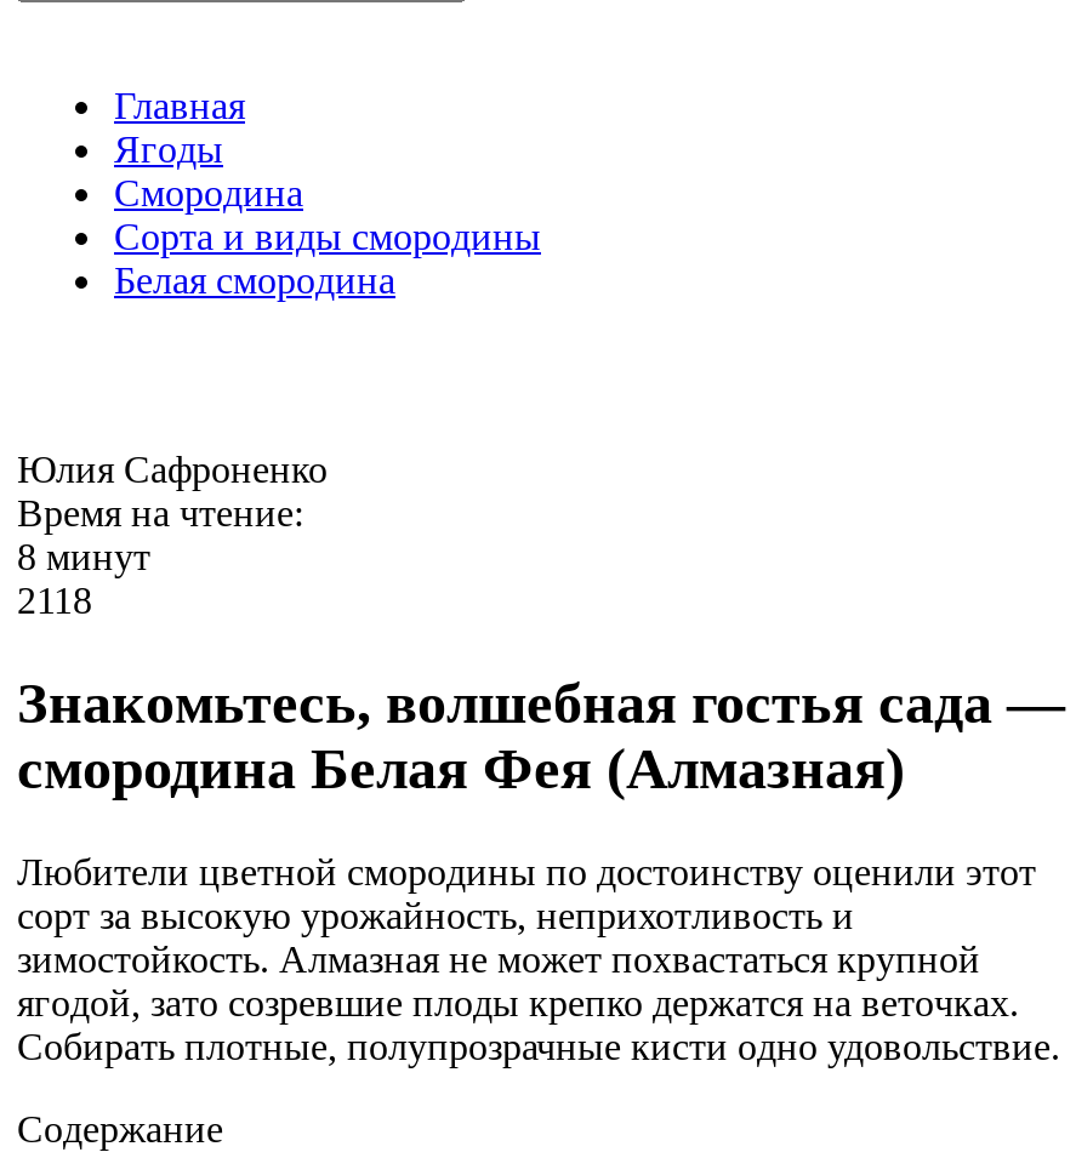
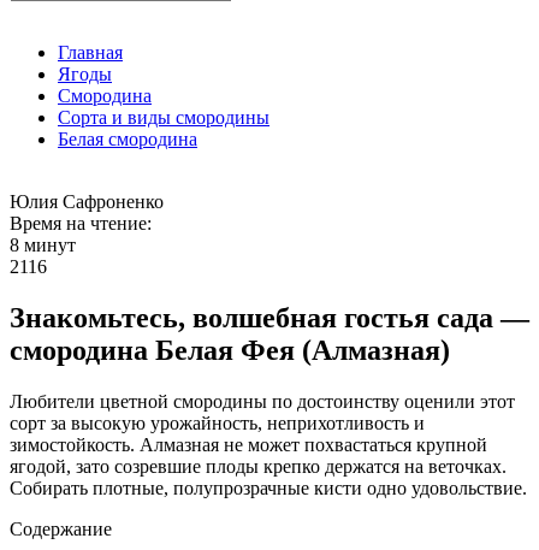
- 2118
+ 2116
